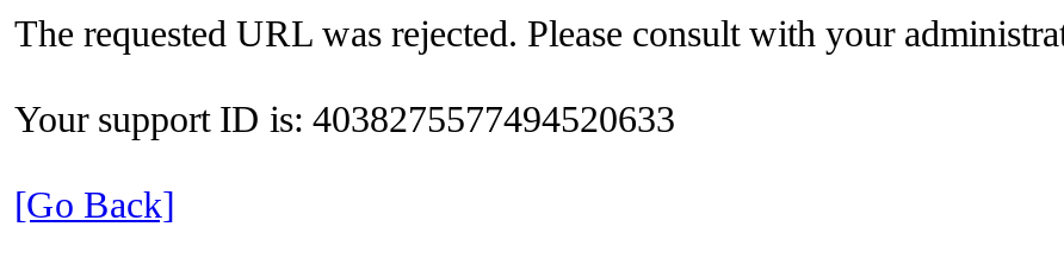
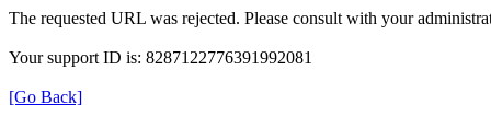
- Your support ID is: 4038275577494520633
+ Your support ID is: 8287122776391992081
